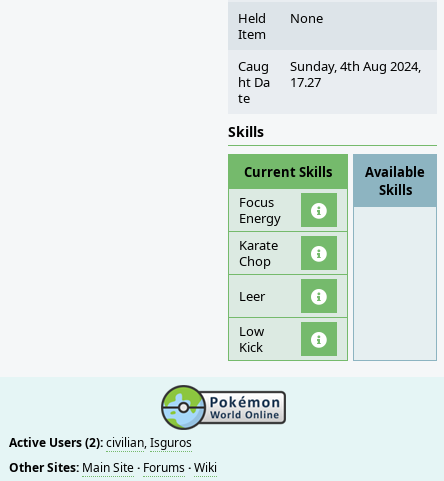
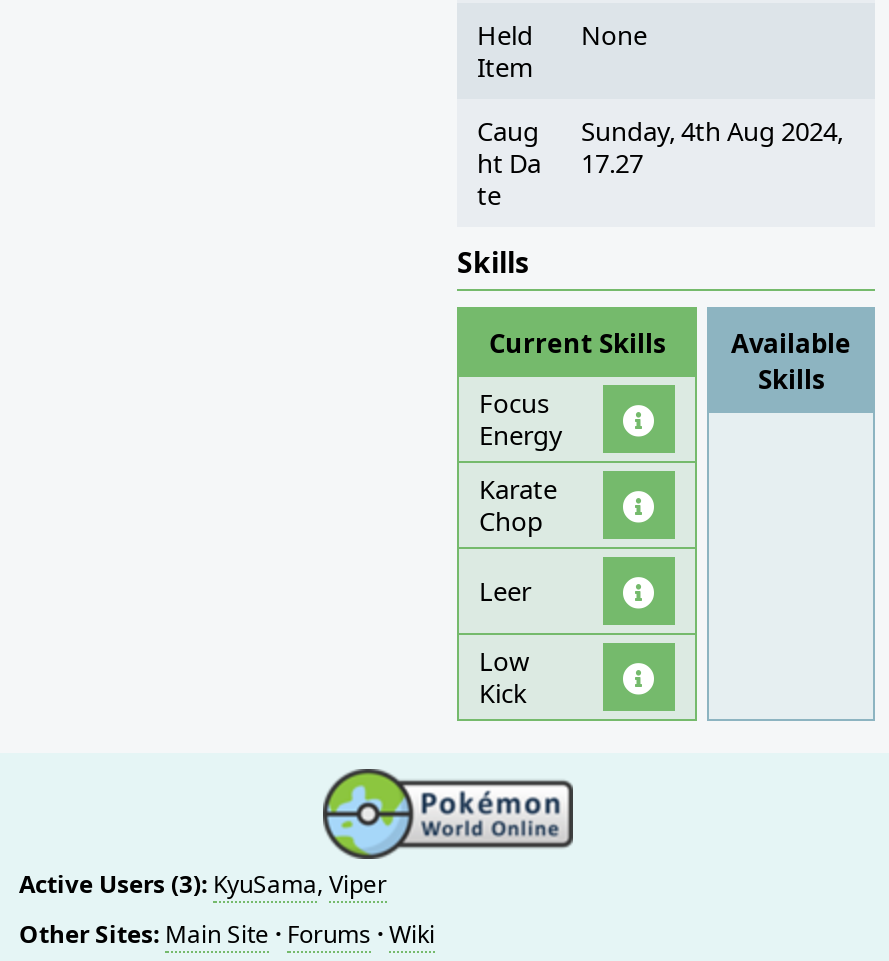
- Active Users (2): civilian, Isguros
+ Active Users (3): KyuSama, Viper
